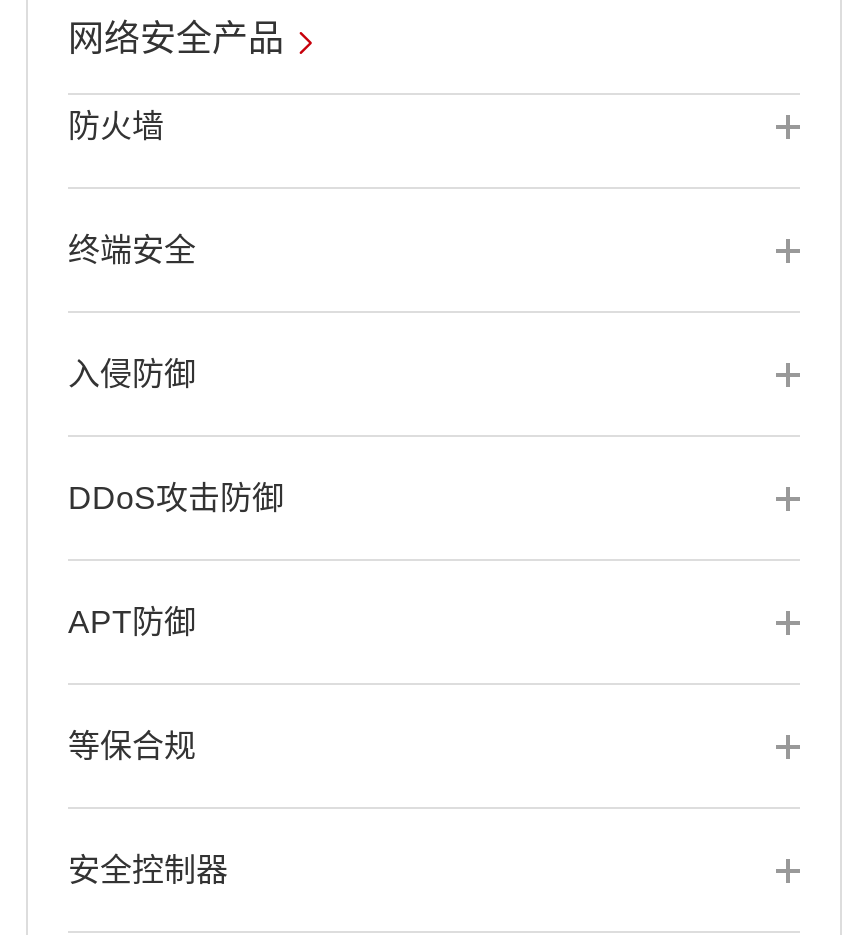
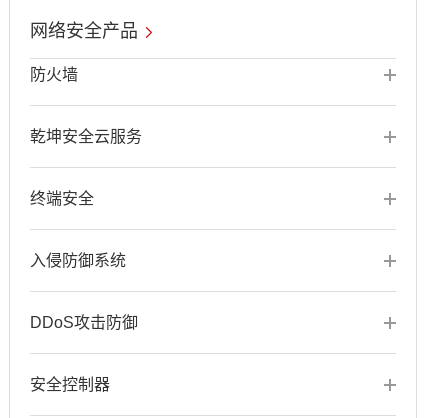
+ 乾坤安全云服务

moved down: 终端安全

- 入侵防御
+ 入侵防御系统

moved down: DDoS攻击防御

- APT防御

- 等保合规
